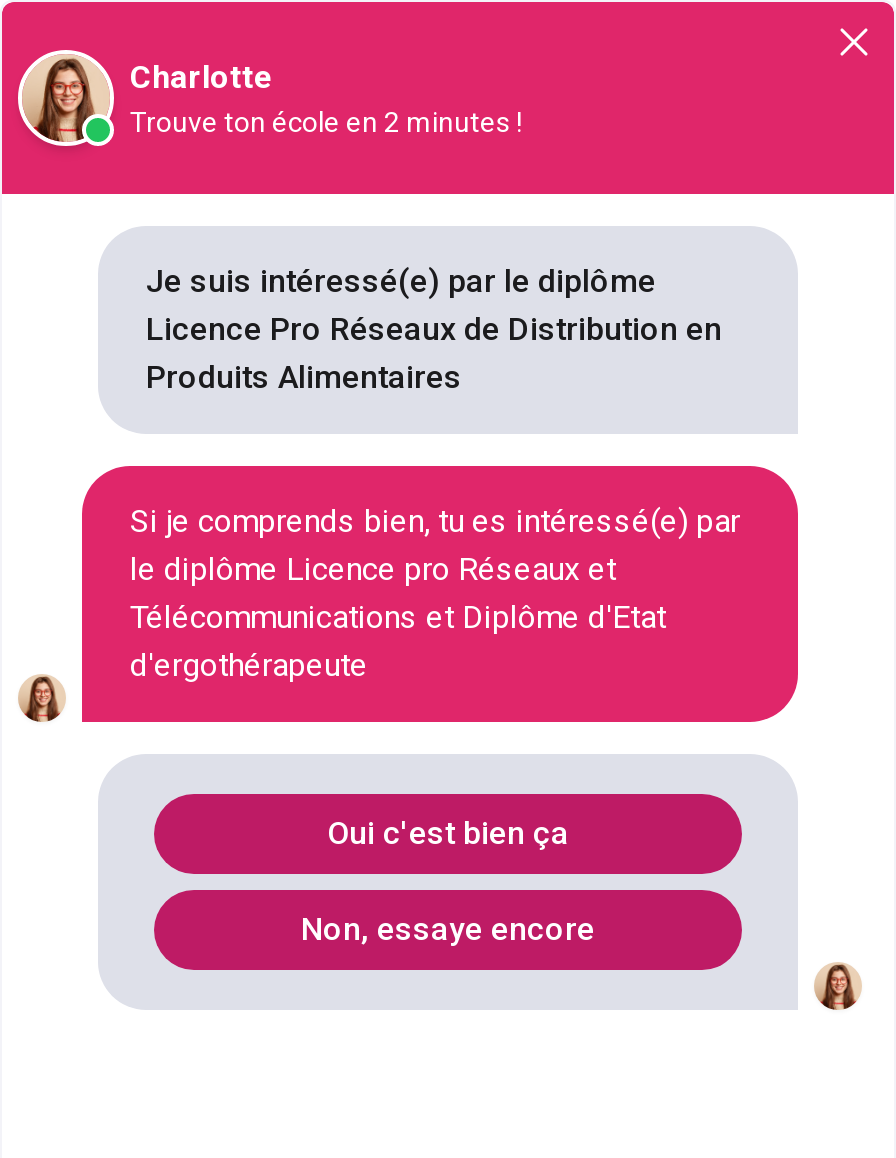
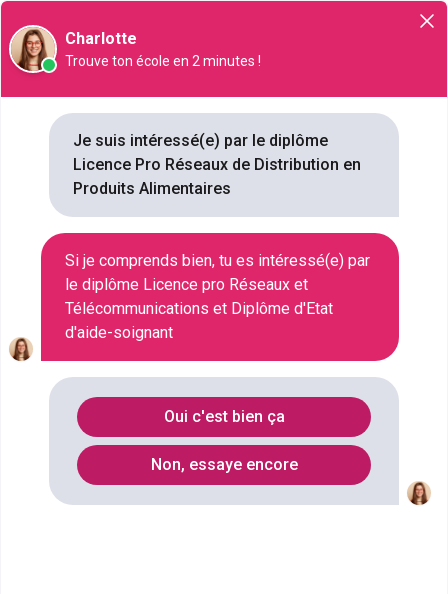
- d'ergothérapeute
+ d'aide-soignant
